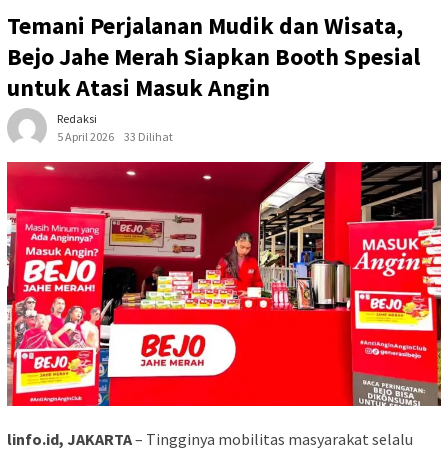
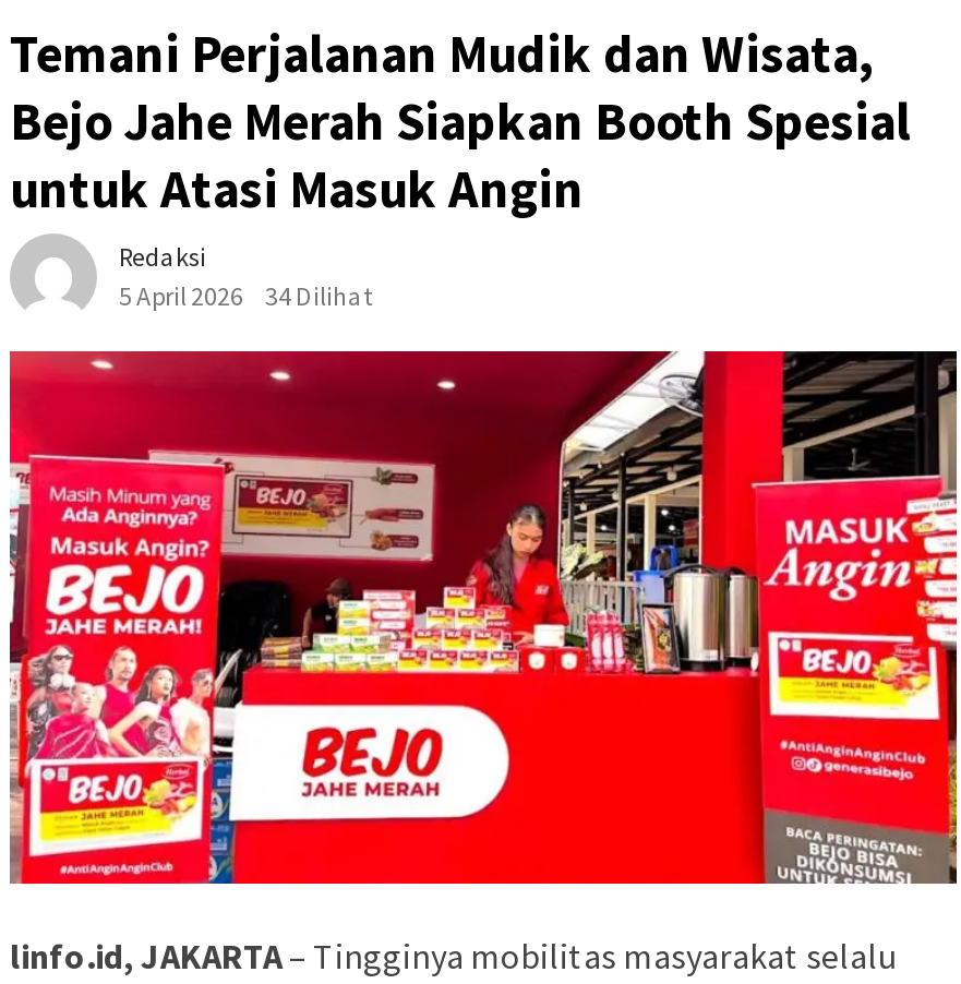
- 5 April 2026 33 Dilihat
+ 5 April 2026 34 Dilihat
